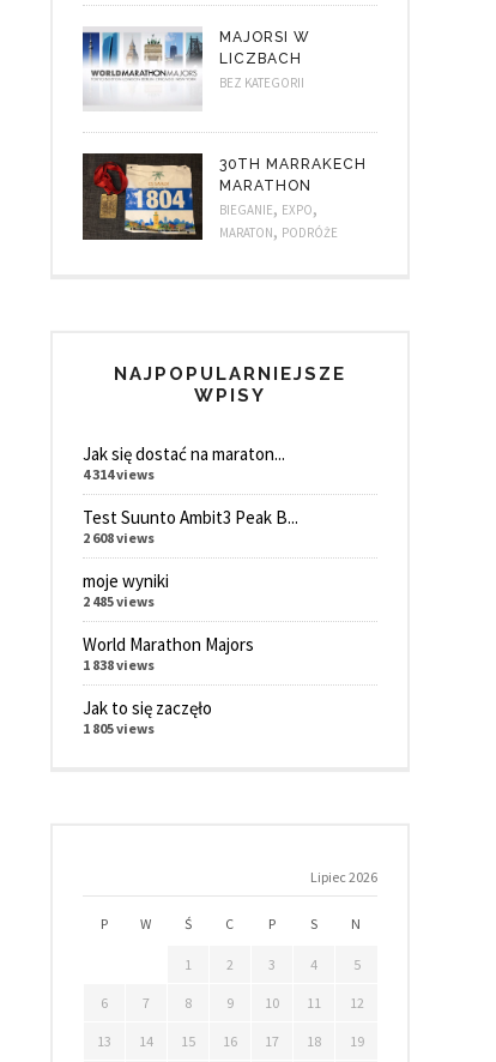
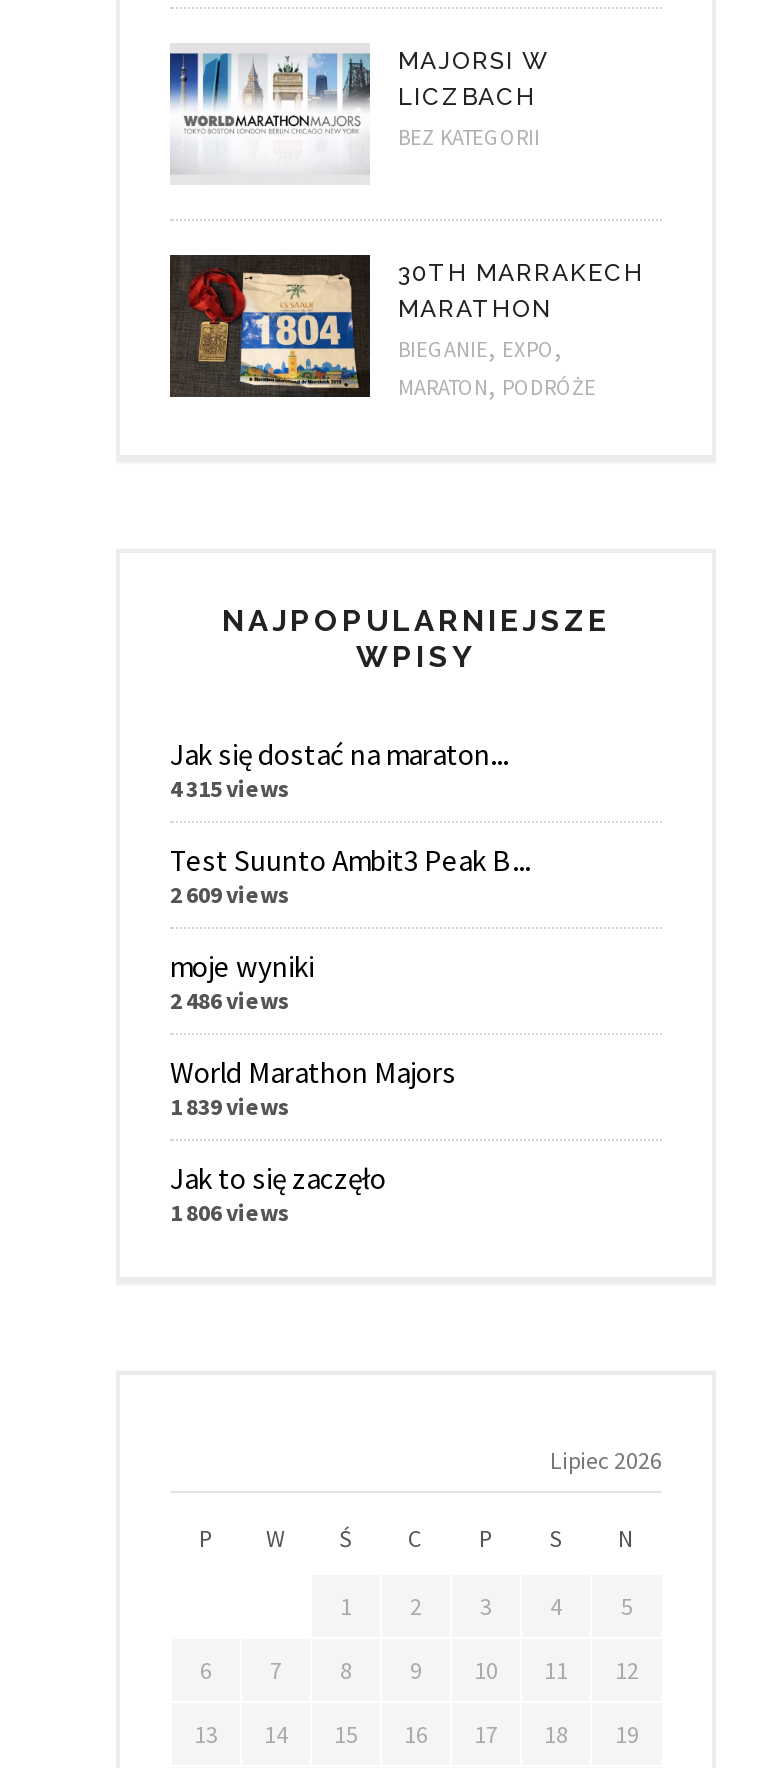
- 4 314 views
+ 4 315 views

- 2 608 views
+ 2 609 views

- 2 485 views
+ 2 486 views

- 1 838 views
+ 1 839 views

- 1 805 views
+ 1 806 views
